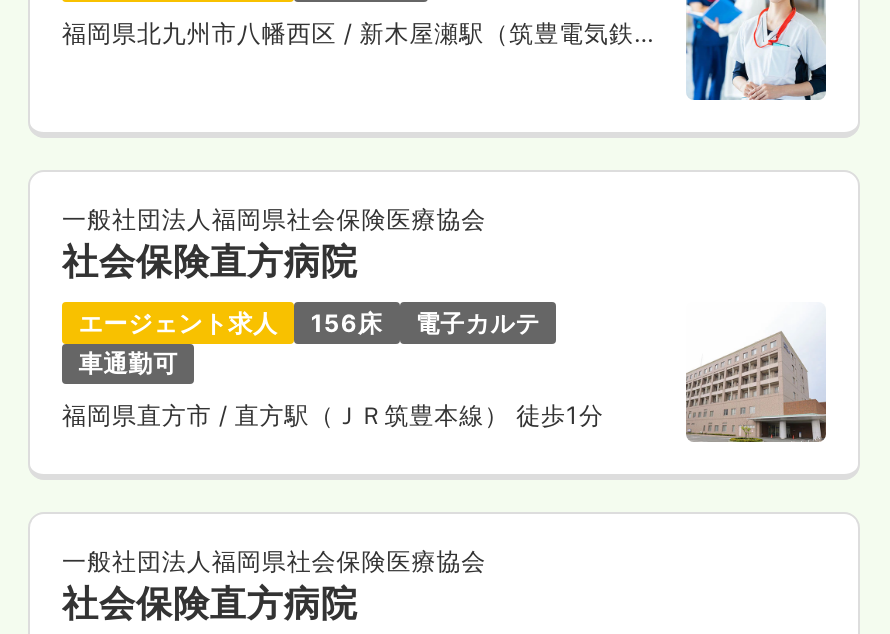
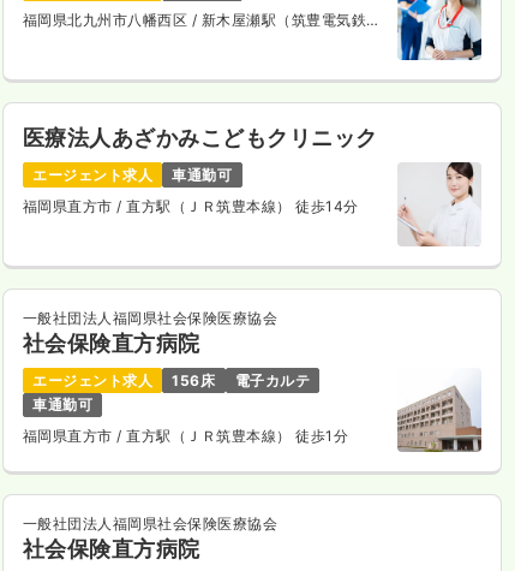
+ [image]
+ 医療法人あざかみこどもクリニック
+ エージェント求人
+ 車通勤可
+ 福岡県直方市/ 直方駅（ＪＲ筑豊本線） 徒歩14分
